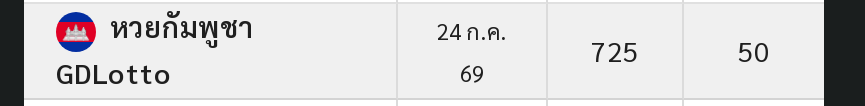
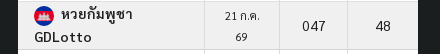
- 24 ก.ค.
+ 21 ก.ค.

- 725
+ 047

- 50
+ 48
